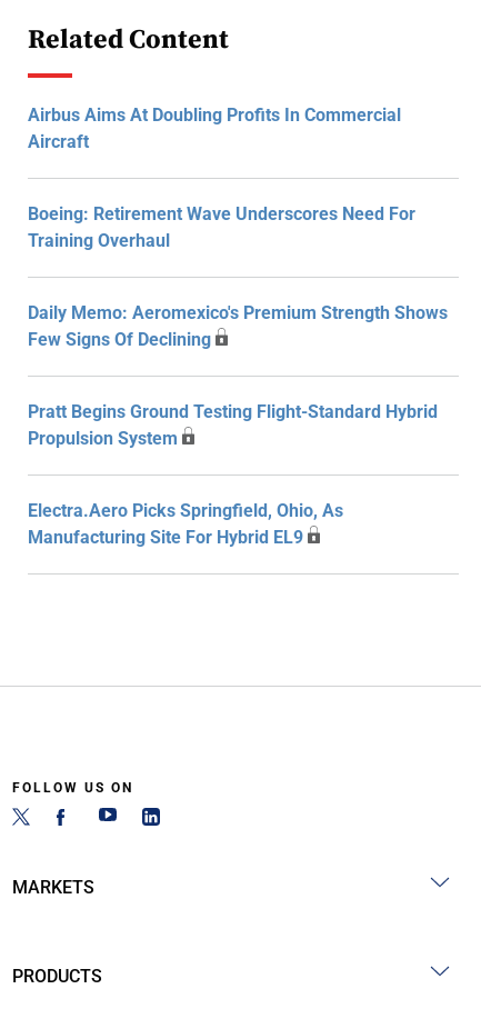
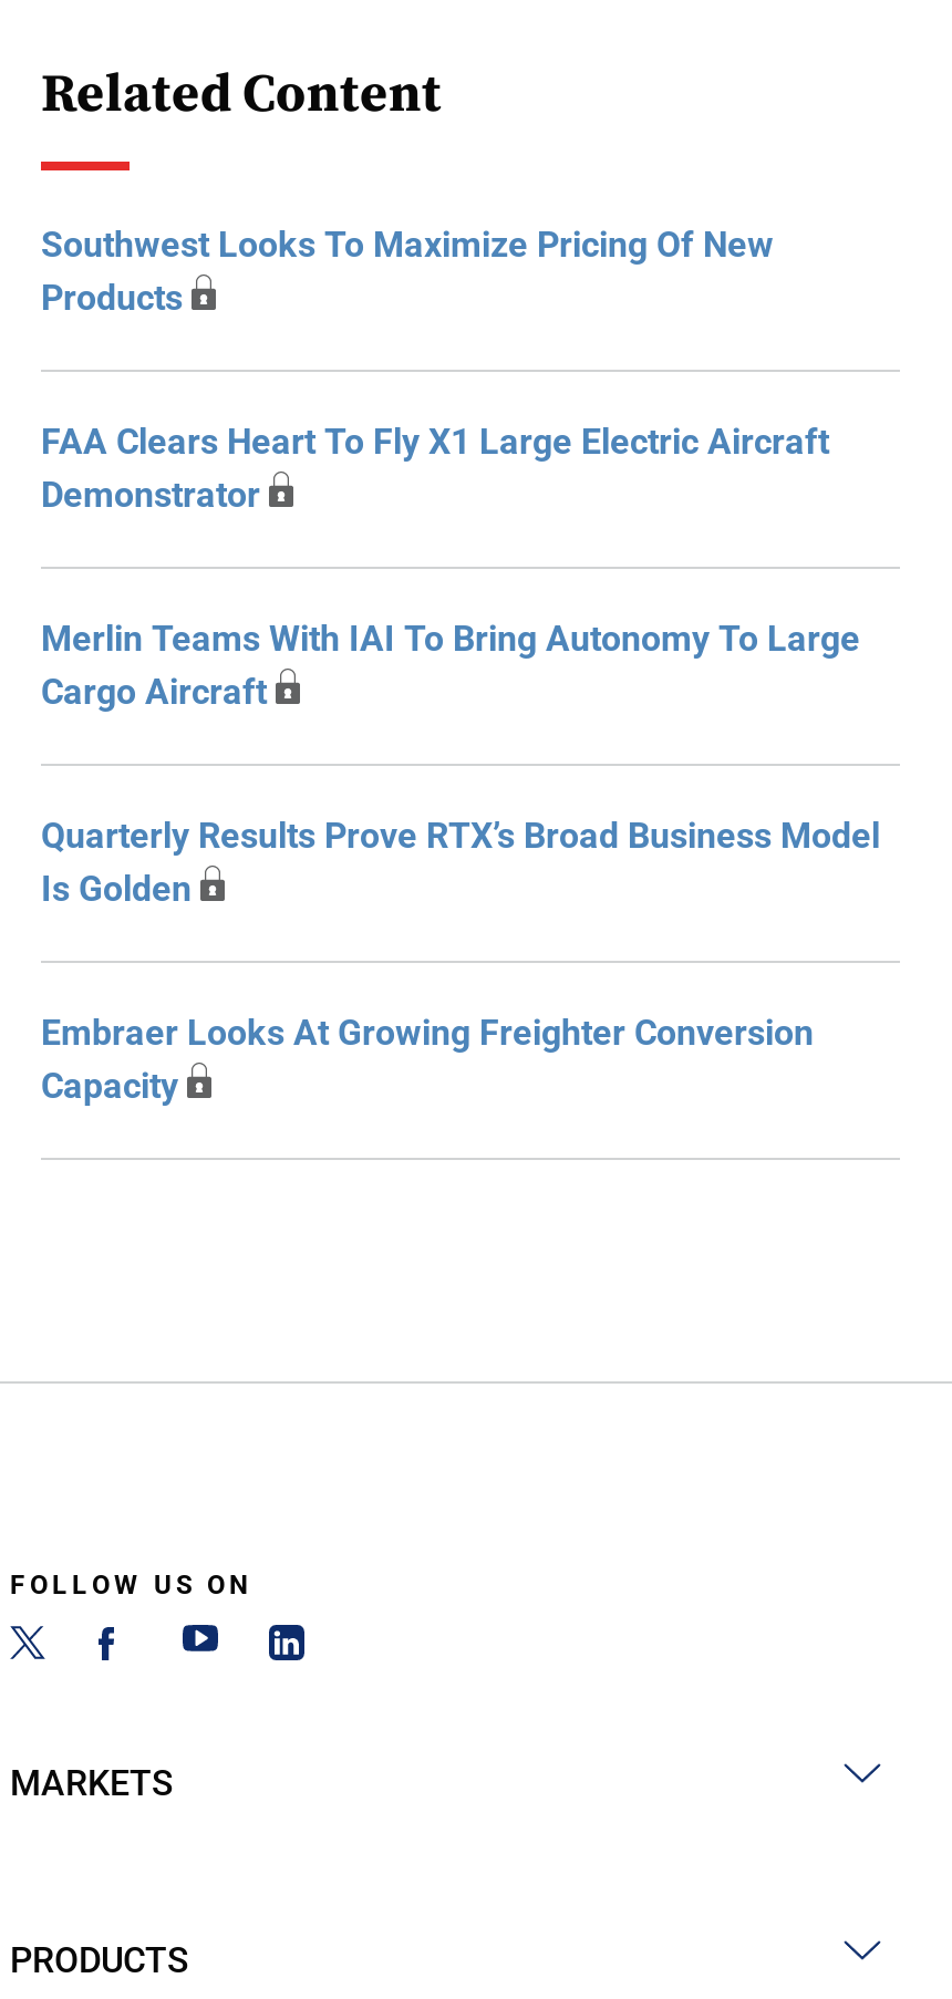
- Airbus Aims At Doubling Profits In Commercial
- Aircraft
+ Southwest Looks To Maximize Pricing Of New
+ Products

- Boeing: Retirement Wave Underscores Need For
- Training Overhaul
+ FAA Clears Heart To Fly X1 Large Electric Aircraft
+ Demonstrator

- Daily Memo: Aeromexico's Premium Strength Shows
- Few Signs Of Declining
+ Merlin Teams With IAI To Bring Autonomy To Large
+ Cargo Aircraft

- Pratt Begins Ground Testing Flight-Standard Hybrid
- Propulsion System
+ Quarterly Results Prove RTX’s Broad Business Model
+ Is Golden

- Electra.aero Picks Springfield, Ohio, As
- Manufacturing Site For Hybrid EL9
+ Embraer Looks At Growing Freighter Conversion
+ Capacity
